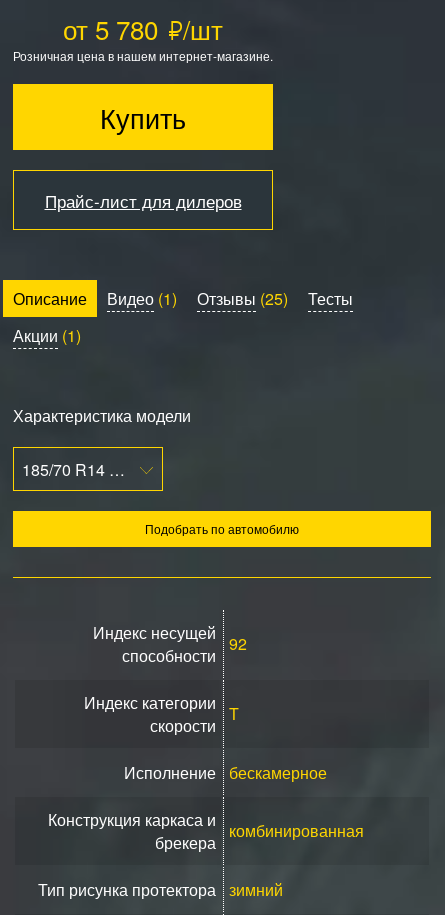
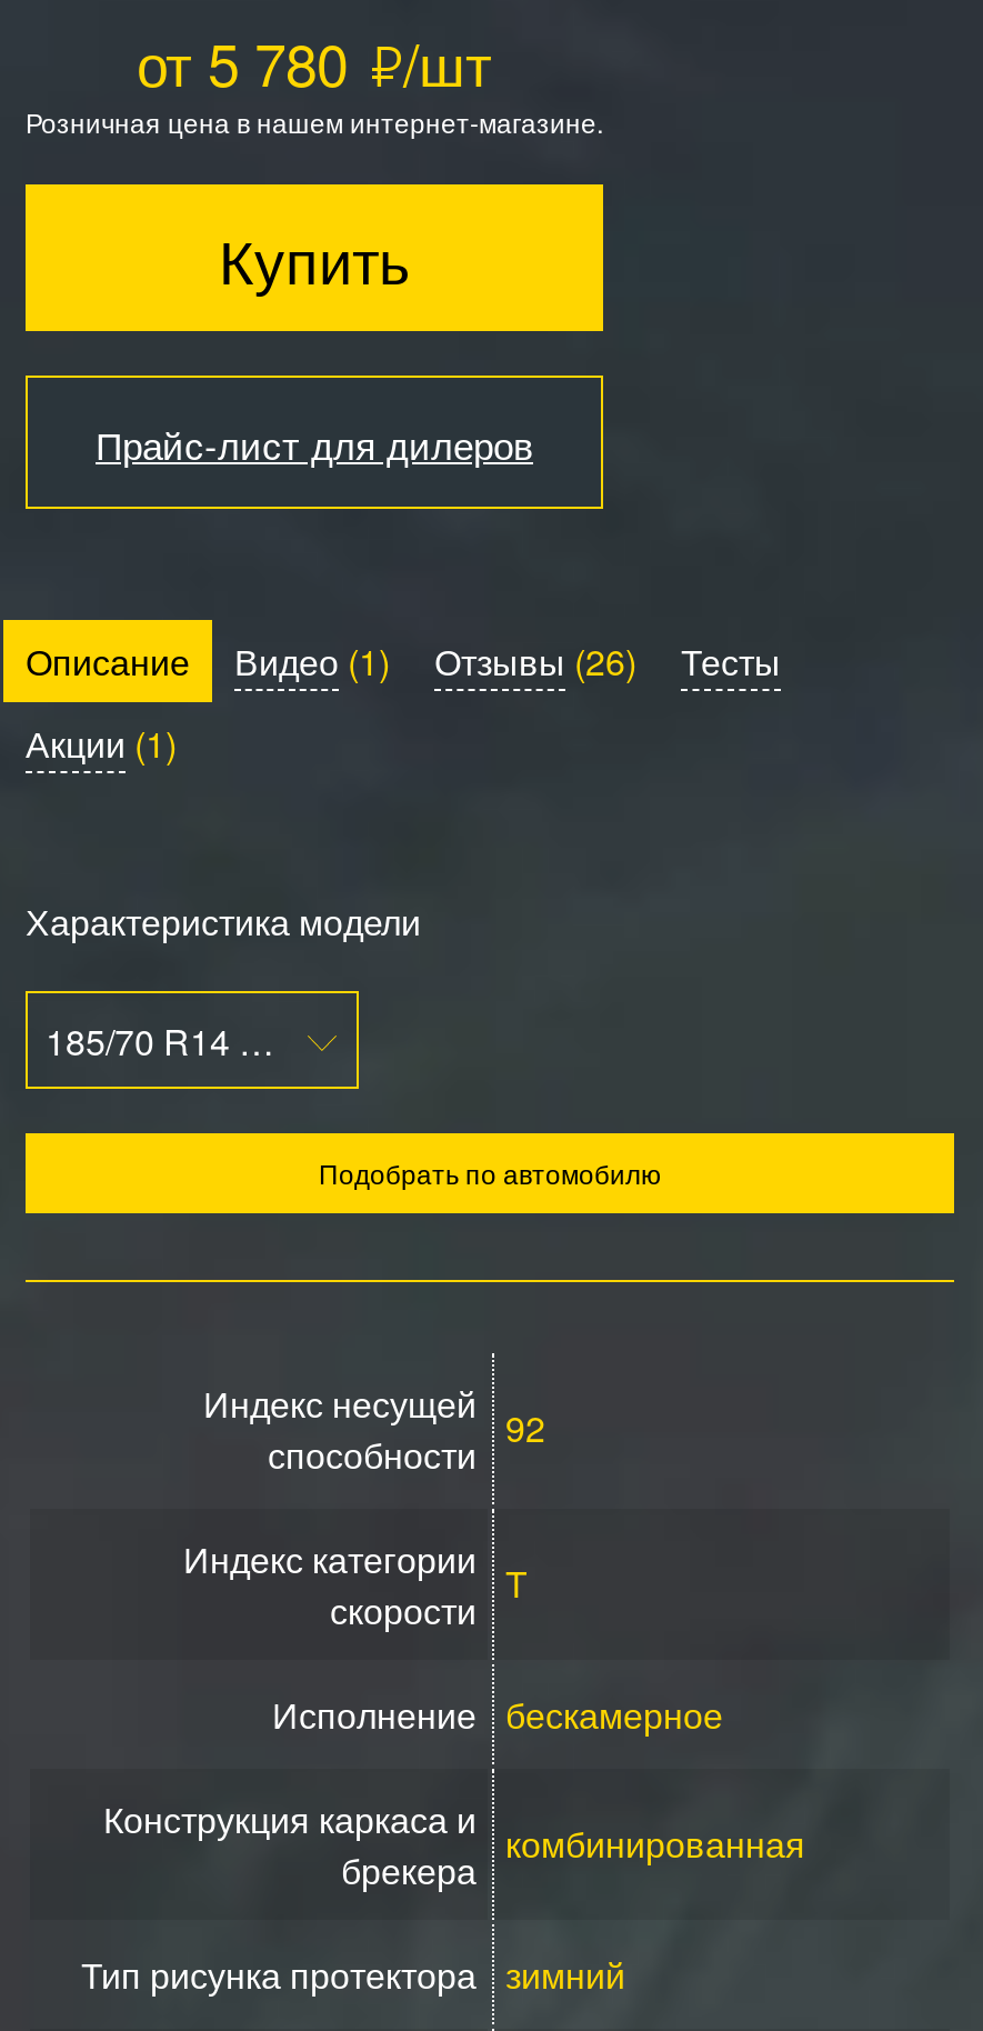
- Описание Видео (1) Отзывы (25) Тесты
+ Описание Видео (1) Отзывы (26) Тесты
